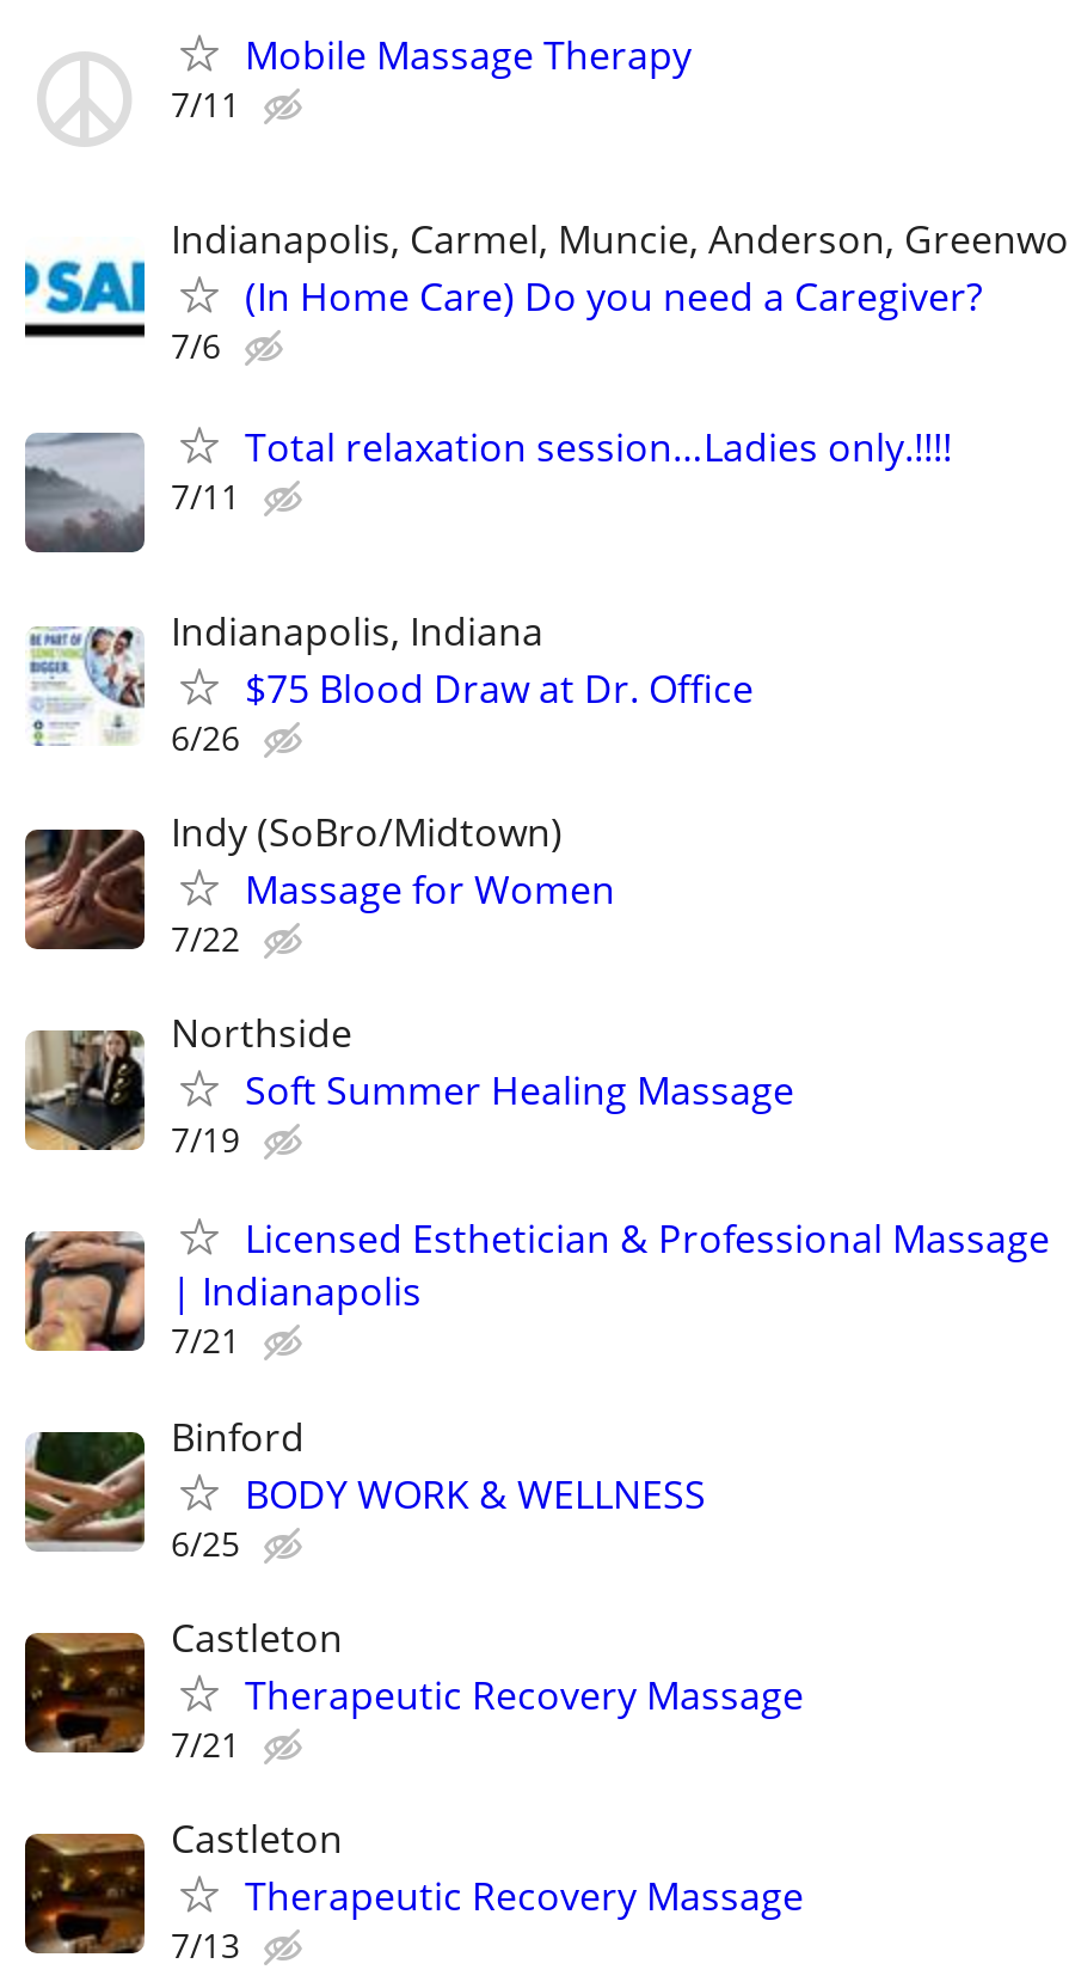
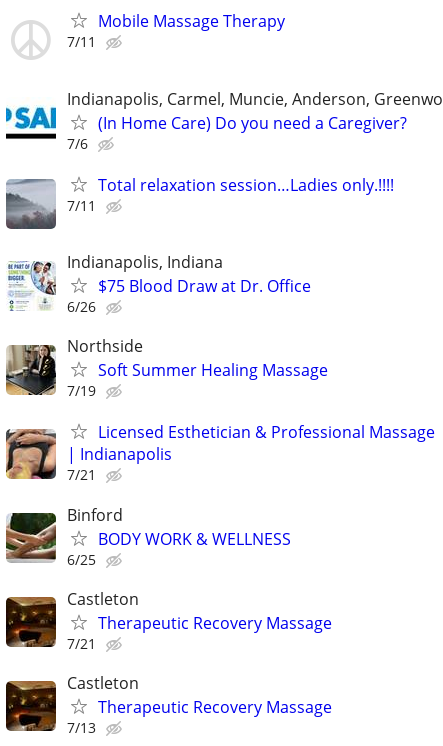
- [image]
- Indy (SoBro/Midtown)
- Massage for Women
- 7/22
